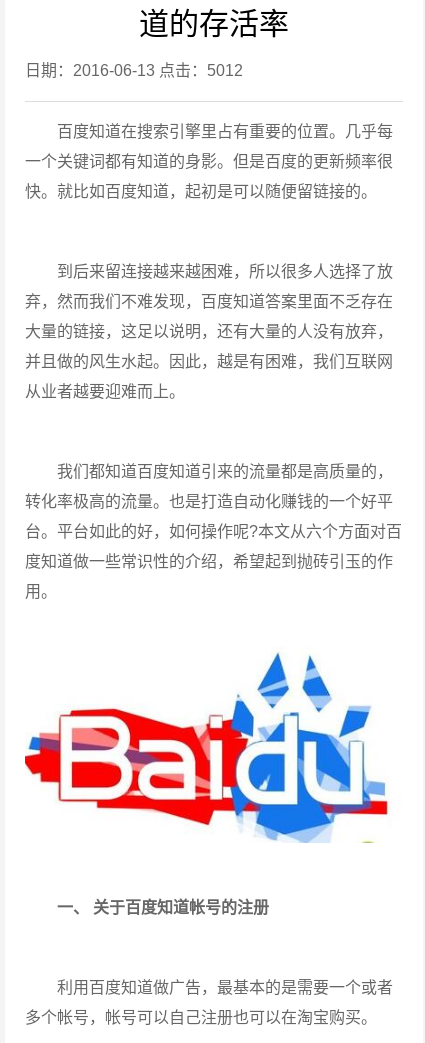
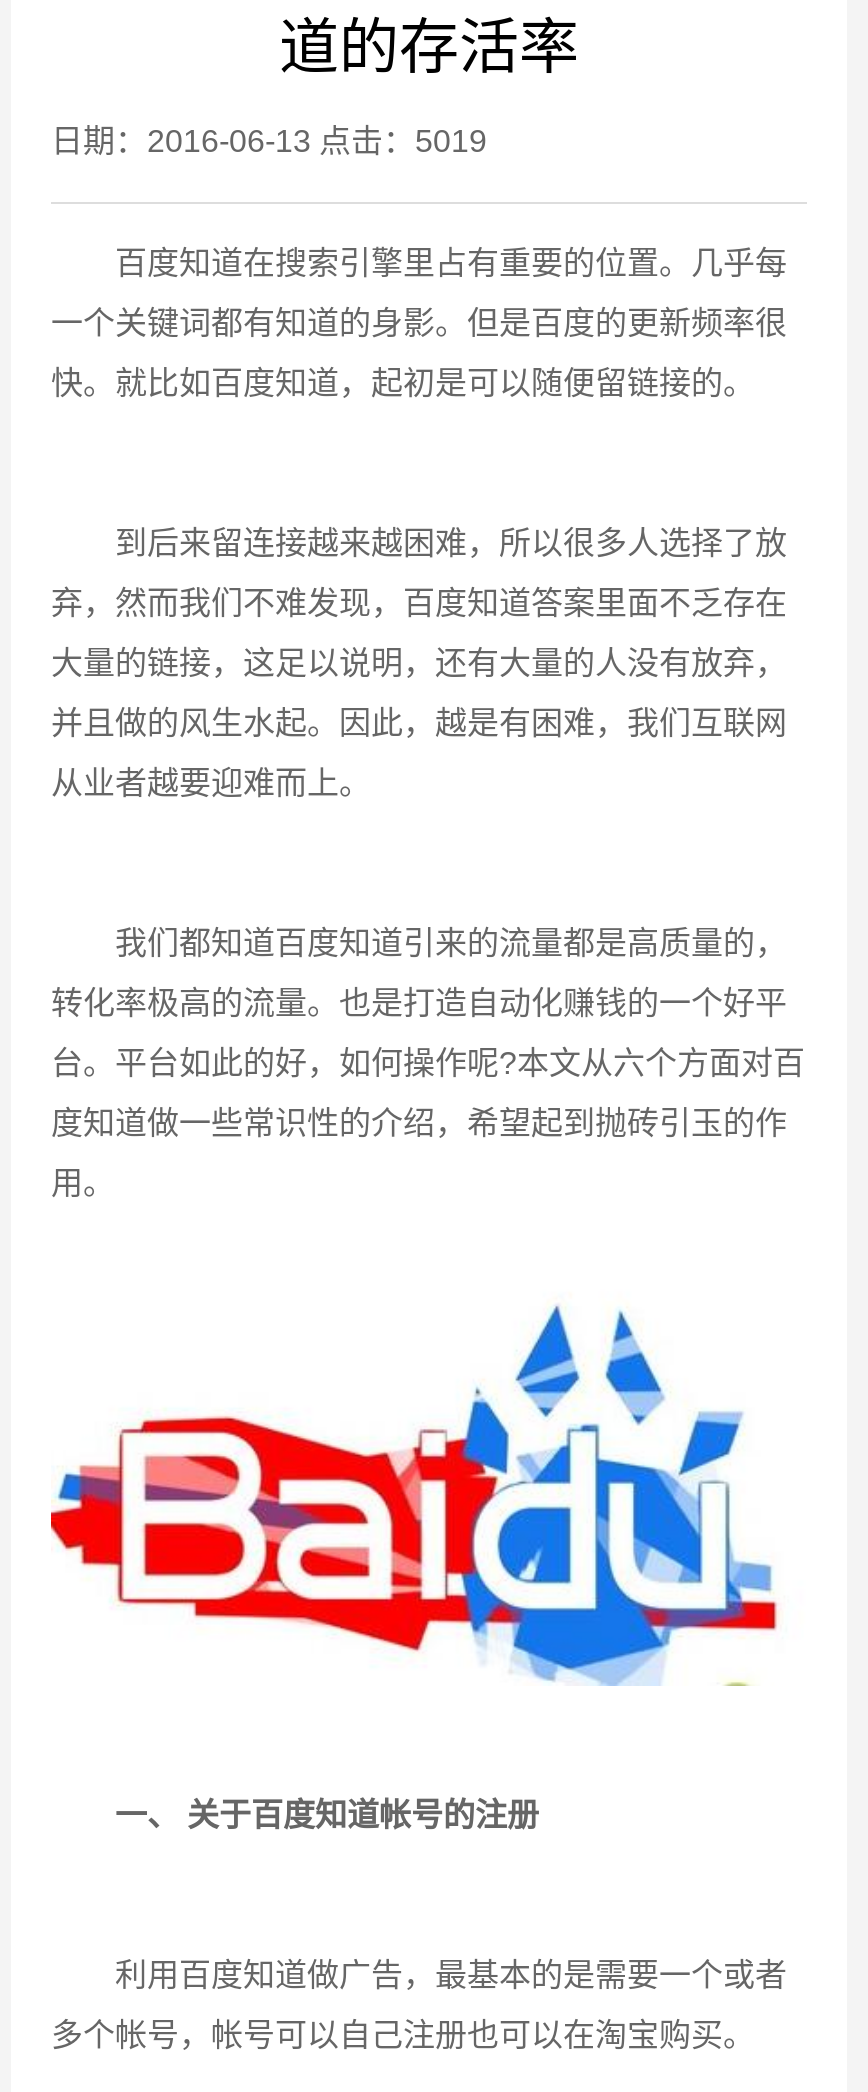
- 日期：2016-06-13 点击：5012
+ 日期：2016-06-13 点击：5019
